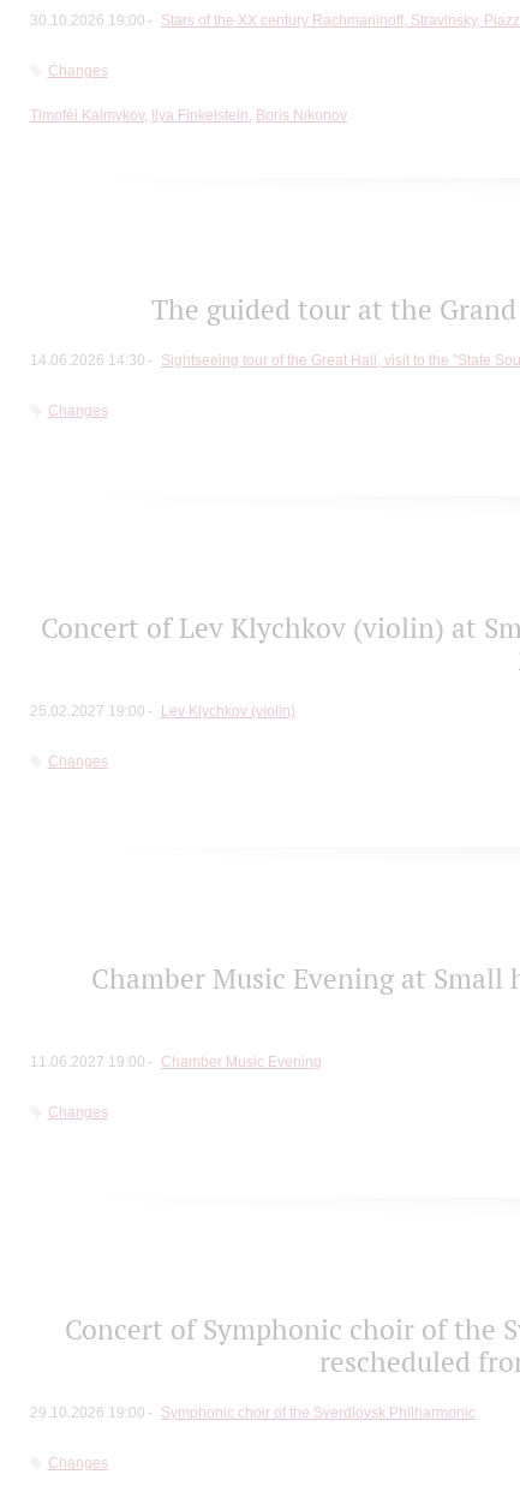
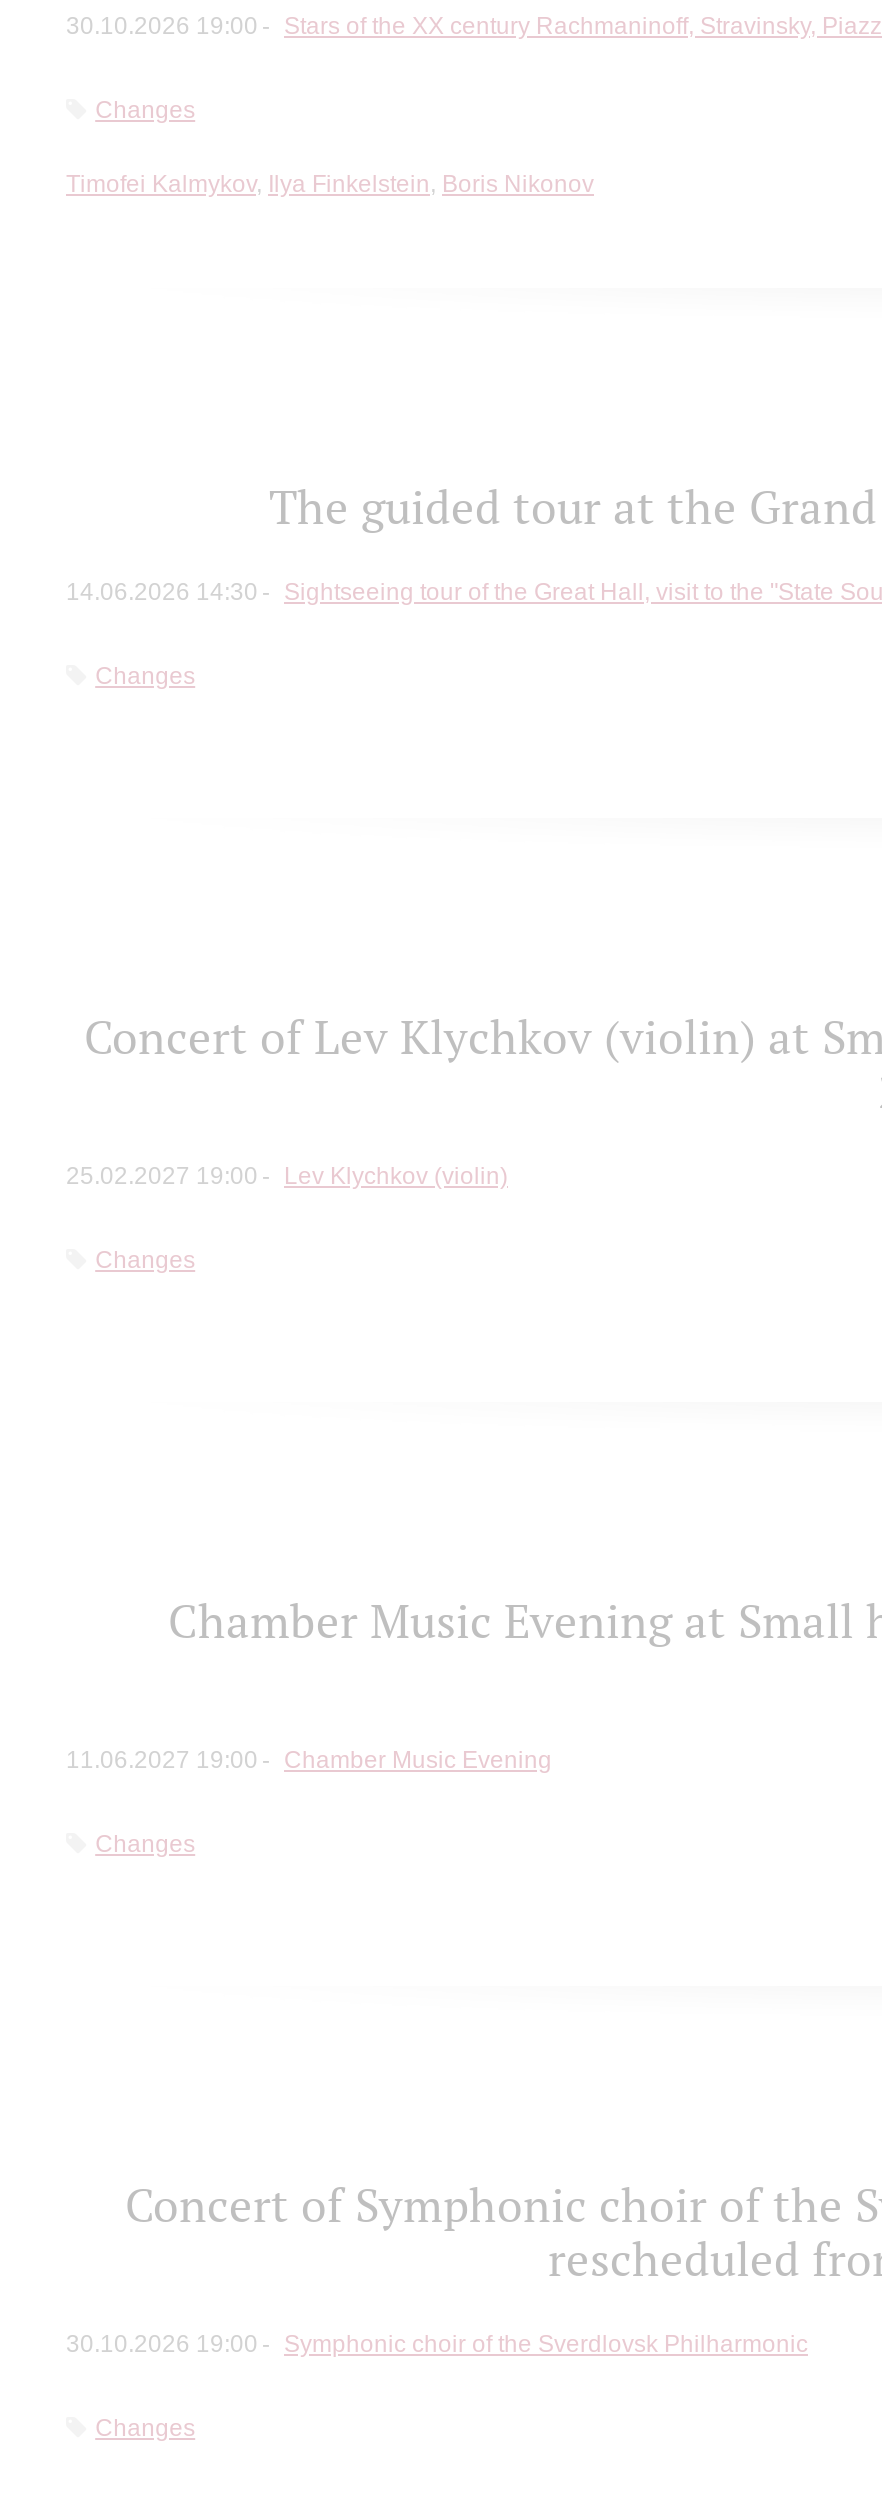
- 29.10.2026 19:00
+ 30.10.2026 19:00
